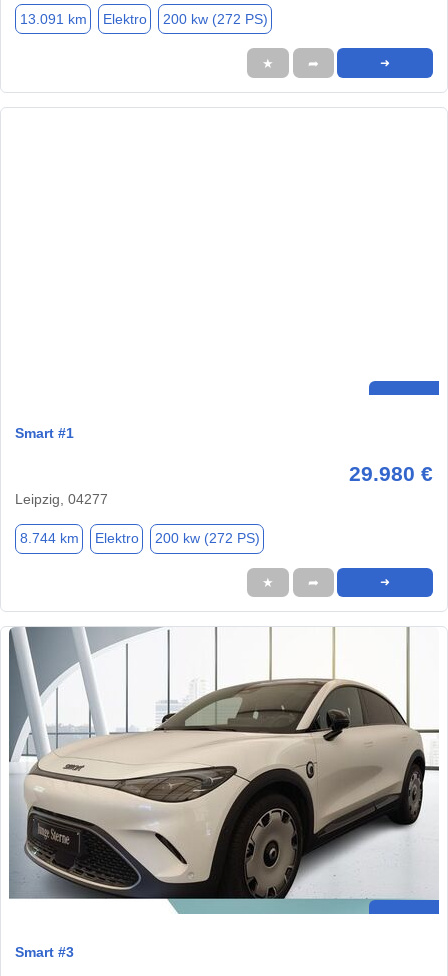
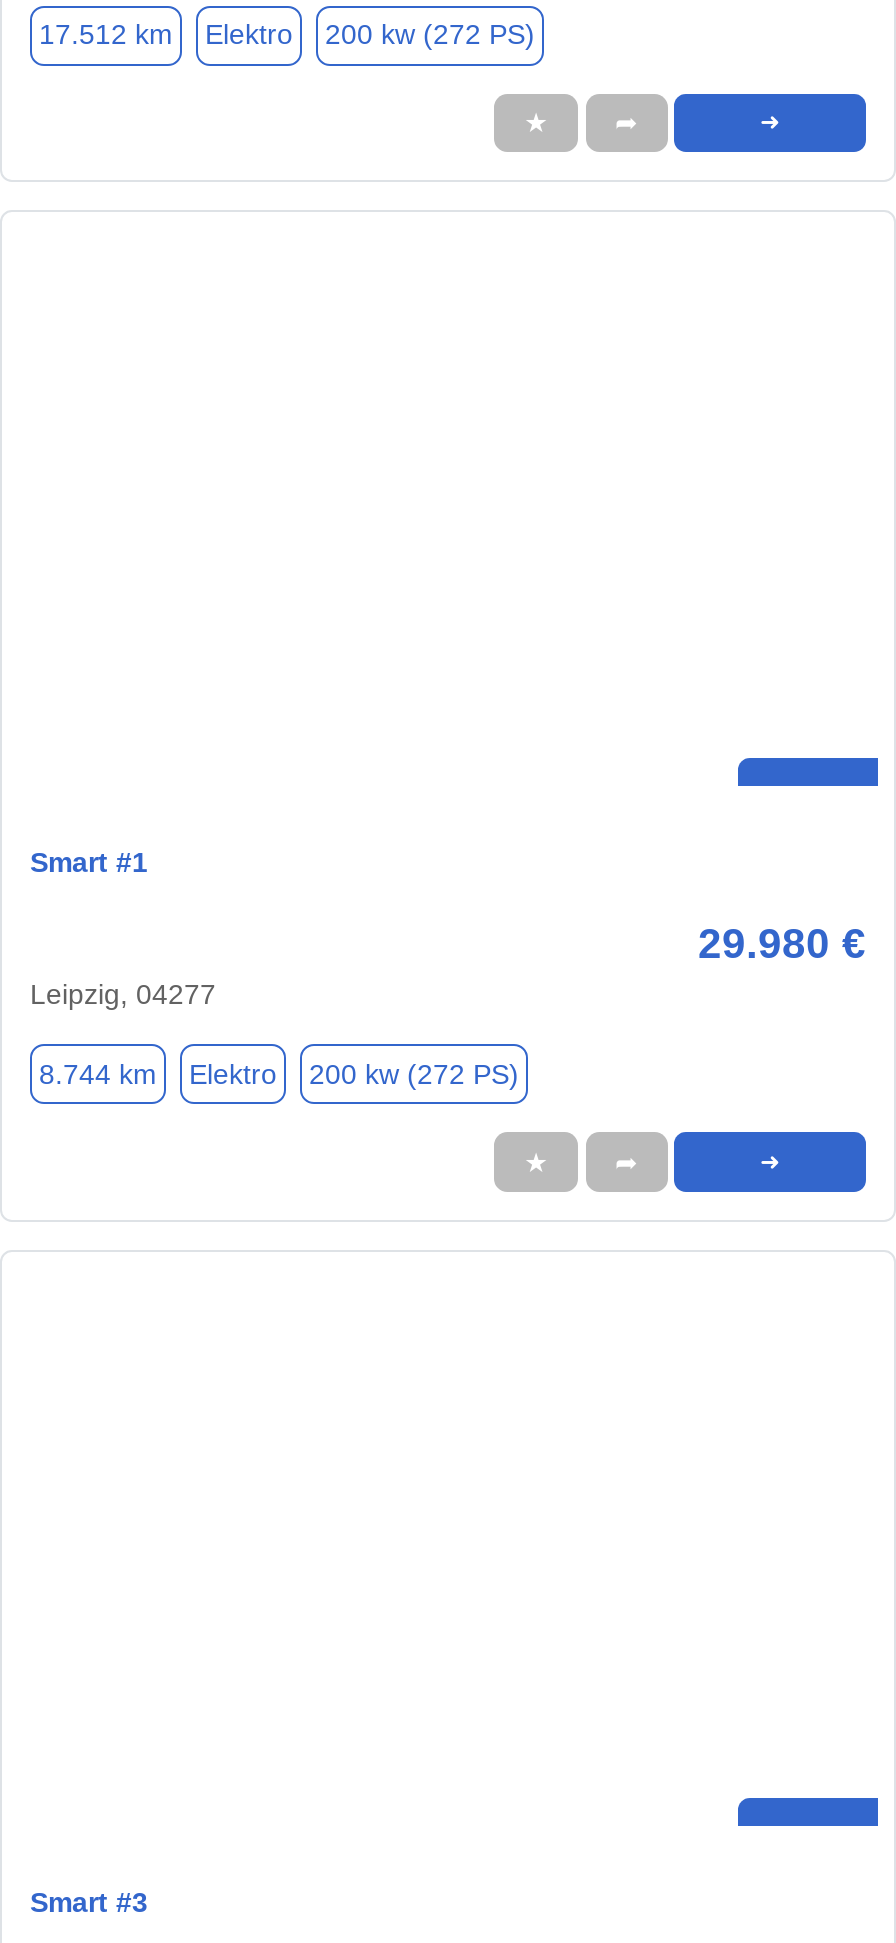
- 13.091 km Elektro 200 kw (272 PS)
+ 17.512 km Elektro 200 kw (272 PS)

- [image]
